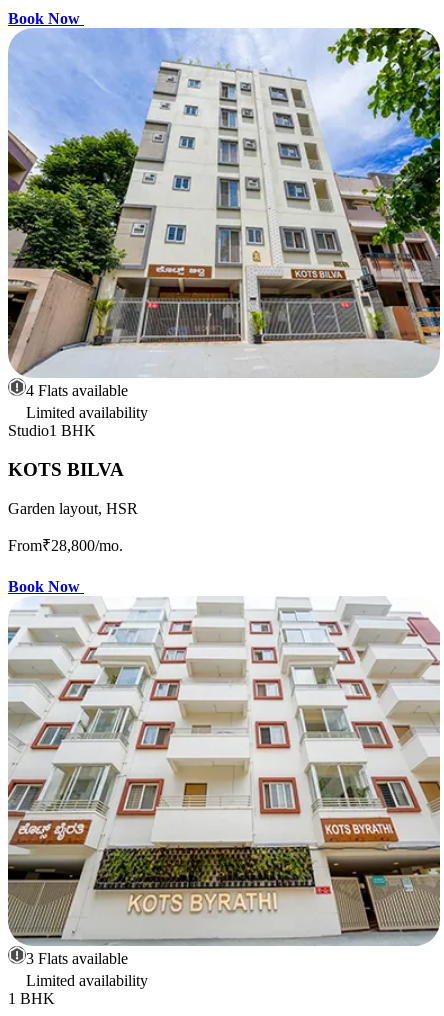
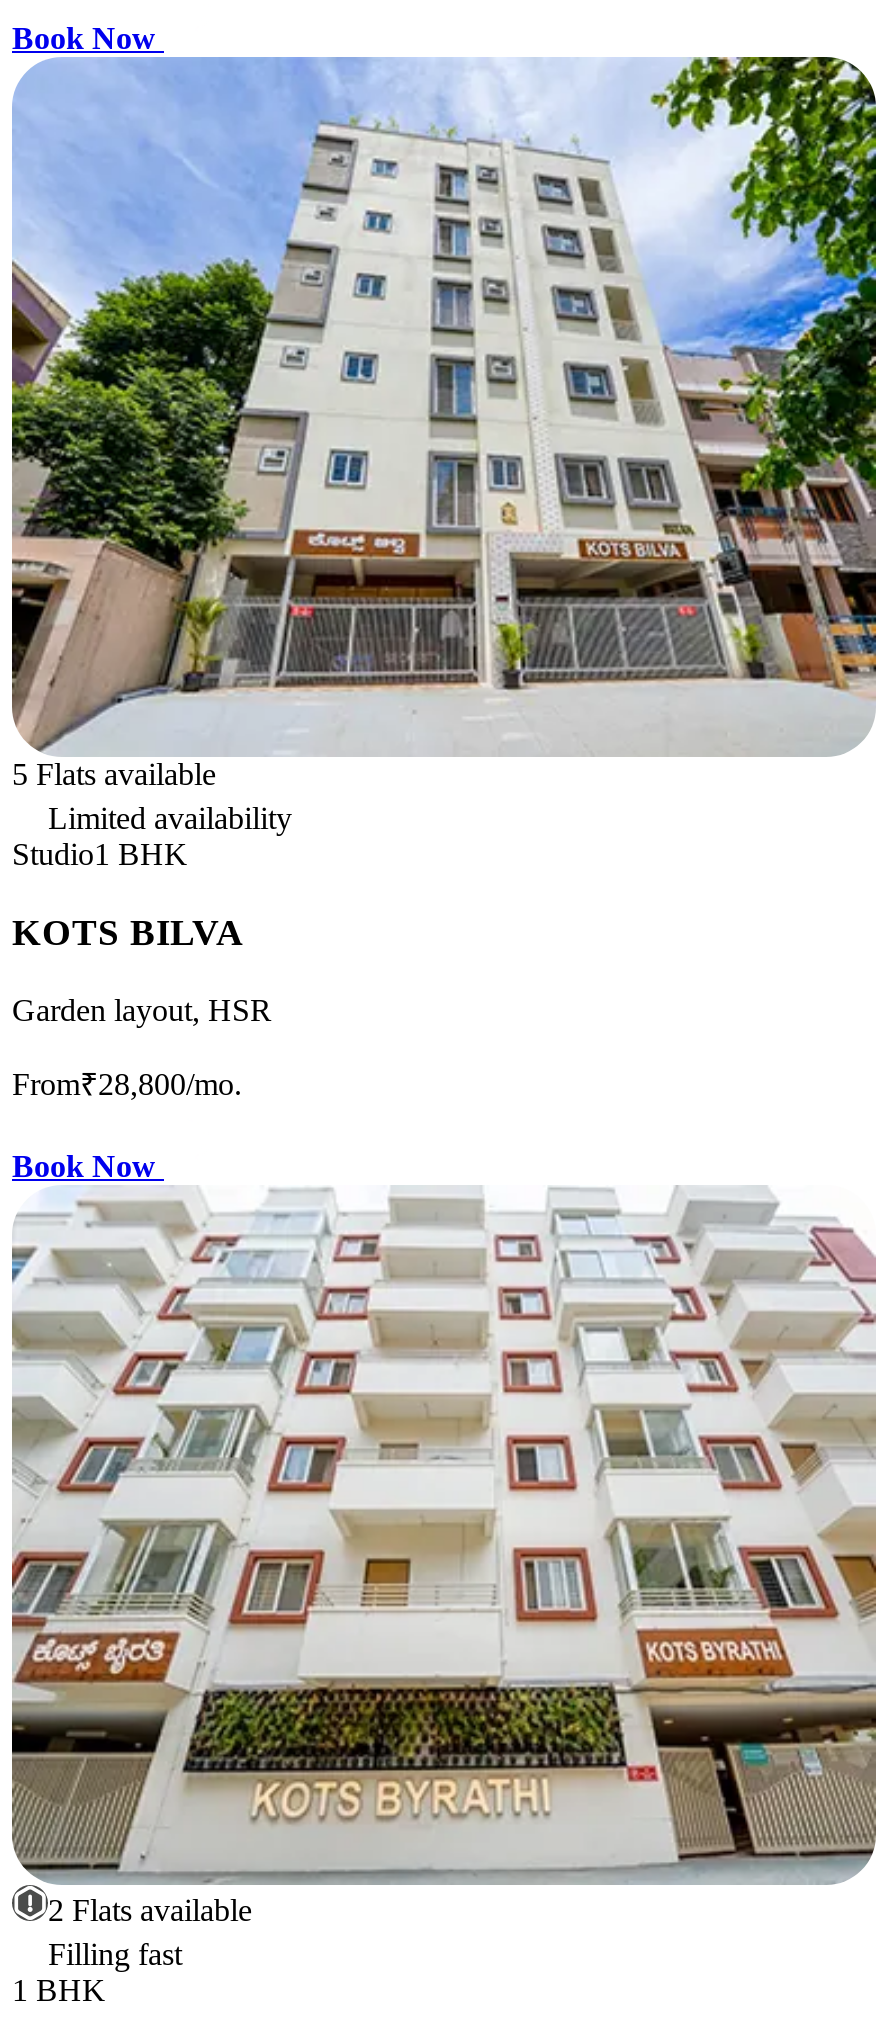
- 4 Flats available
+ 5 Flats available

- 3 Flats available
- Limited availability
+ 2 Flats available
+ Filling fast
